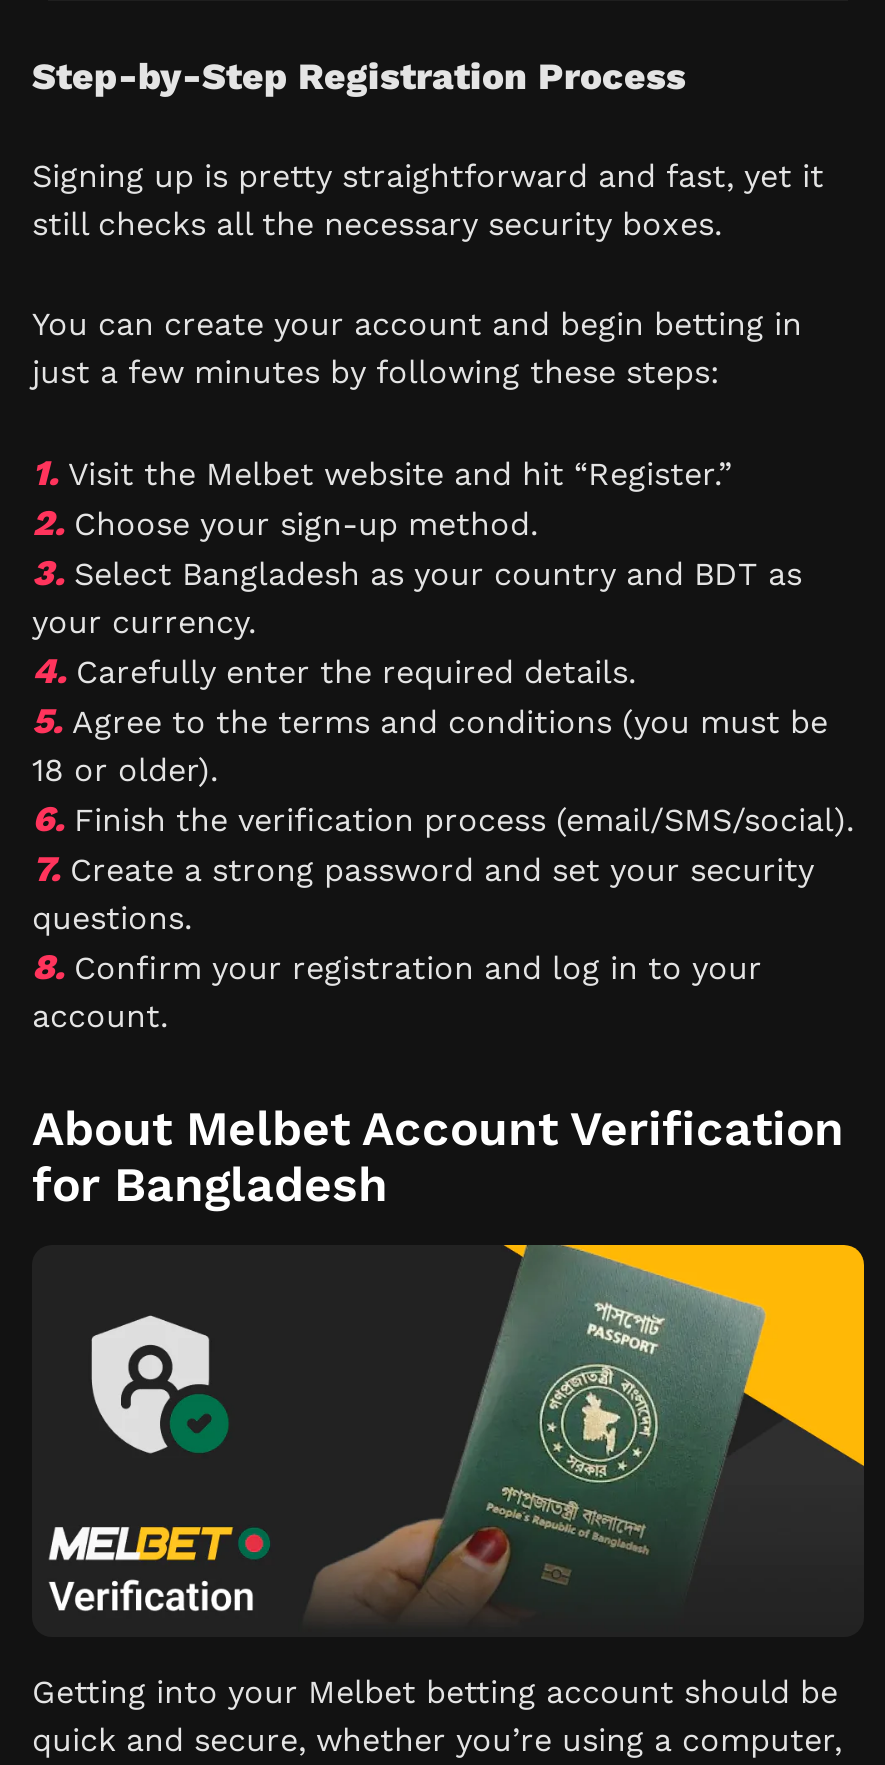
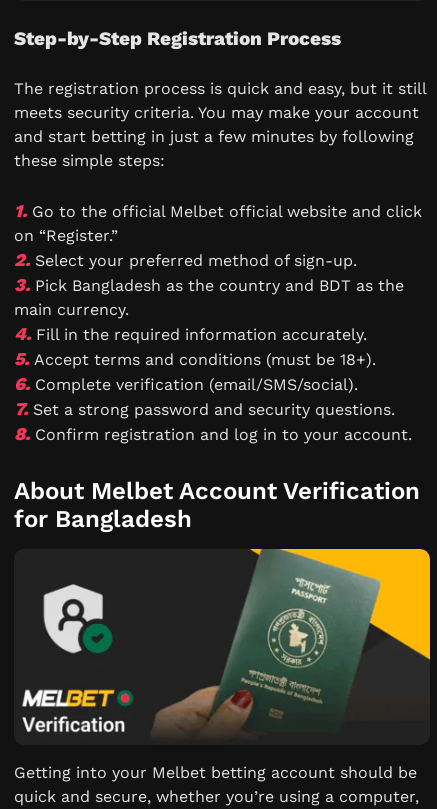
- Signing up is pretty straightforward and fast, yet it
- still checks all the necessary security boxes.
- You can create your account and begin betting in
- just a few minutes by following these steps:
- Visit the Melbet website and hit “Register.”
- Choose your sign-up method.
- Select Bangladesh as your country and BDT as
- your currency.
- Carefully enter the required details.
- Agree to the terms and conditions (you must be
- 18 or older).
- Finish the verification process (email/SMS/social).
- Create a strong password and set your security
- questions.
- Confirm your registration and log in to your
- account.
+ The registration process is quick and easy, but it still
+ meets security criteria. You may make your account
+ and start betting in just a few minutes by following
+ these simple steps:
+ Go to the official Melbet official website and click
+ on “Register.”
+ Select your preferred method of sign-up.
+ Pick Bangladesh as the country and BDT as the
+ main currency.
+ Fill in the required information accurately.
+ Accept terms and conditions (must be 18+).
+ Complete verification (email/SMS/social).
+ Set a strong password and security questions.
+ Confirm registration and log in to your account.
